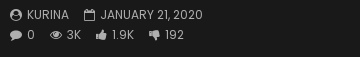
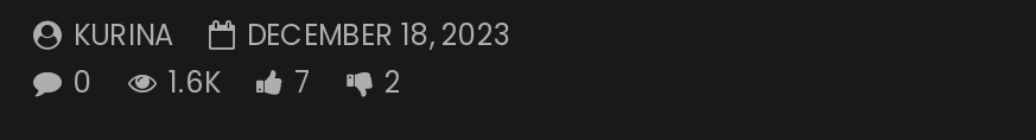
- KURINA JANUARY 21, 2020
+ KURINA DECEMBER 18, 2023

- 3K
- 1.9K
- 192
+ 1.6K
+ 7
+ 2
